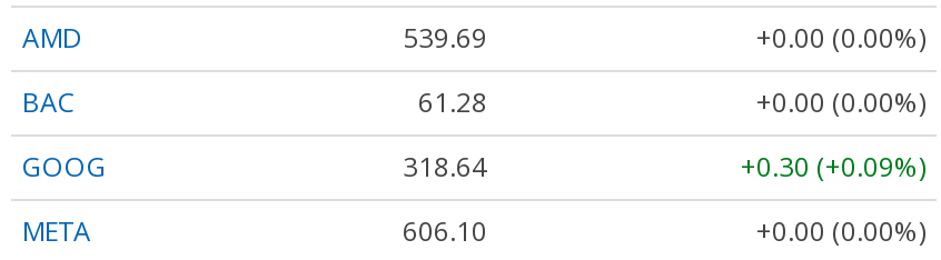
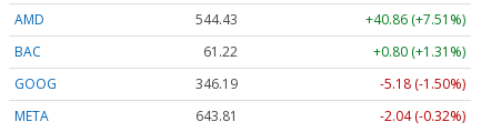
- 539.69
+ 544.43

- +0.00 (0.00%)
+ +40.86 (+7.51%)

- 61.28
+ 61.22

- +0.00 (0.00%)
+ +0.80 (+1.31%)

- 318.64
+ 346.19

- +0.30 (+0.09%)
+ -5.18 (-1.50%)

- 606.10
+ 643.81

- +0.00 (0.00%)
+ -2.04 (-0.32%)
